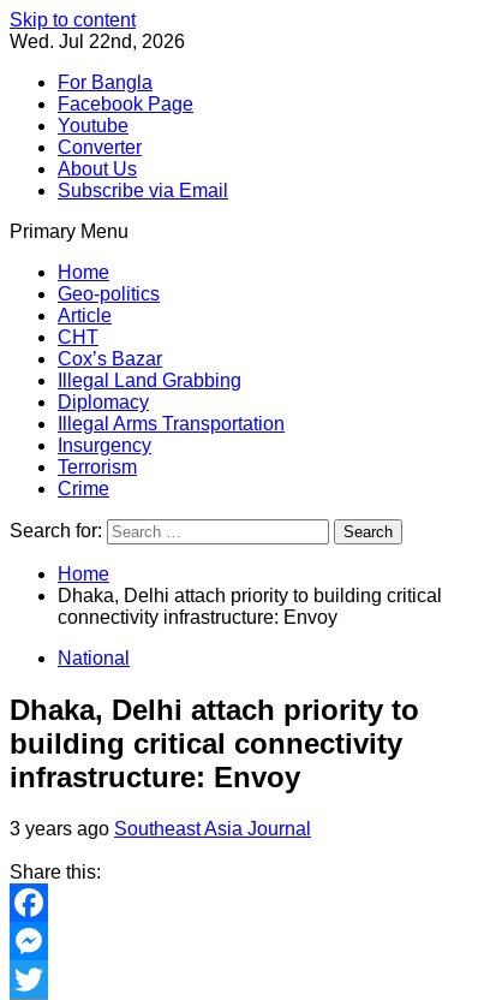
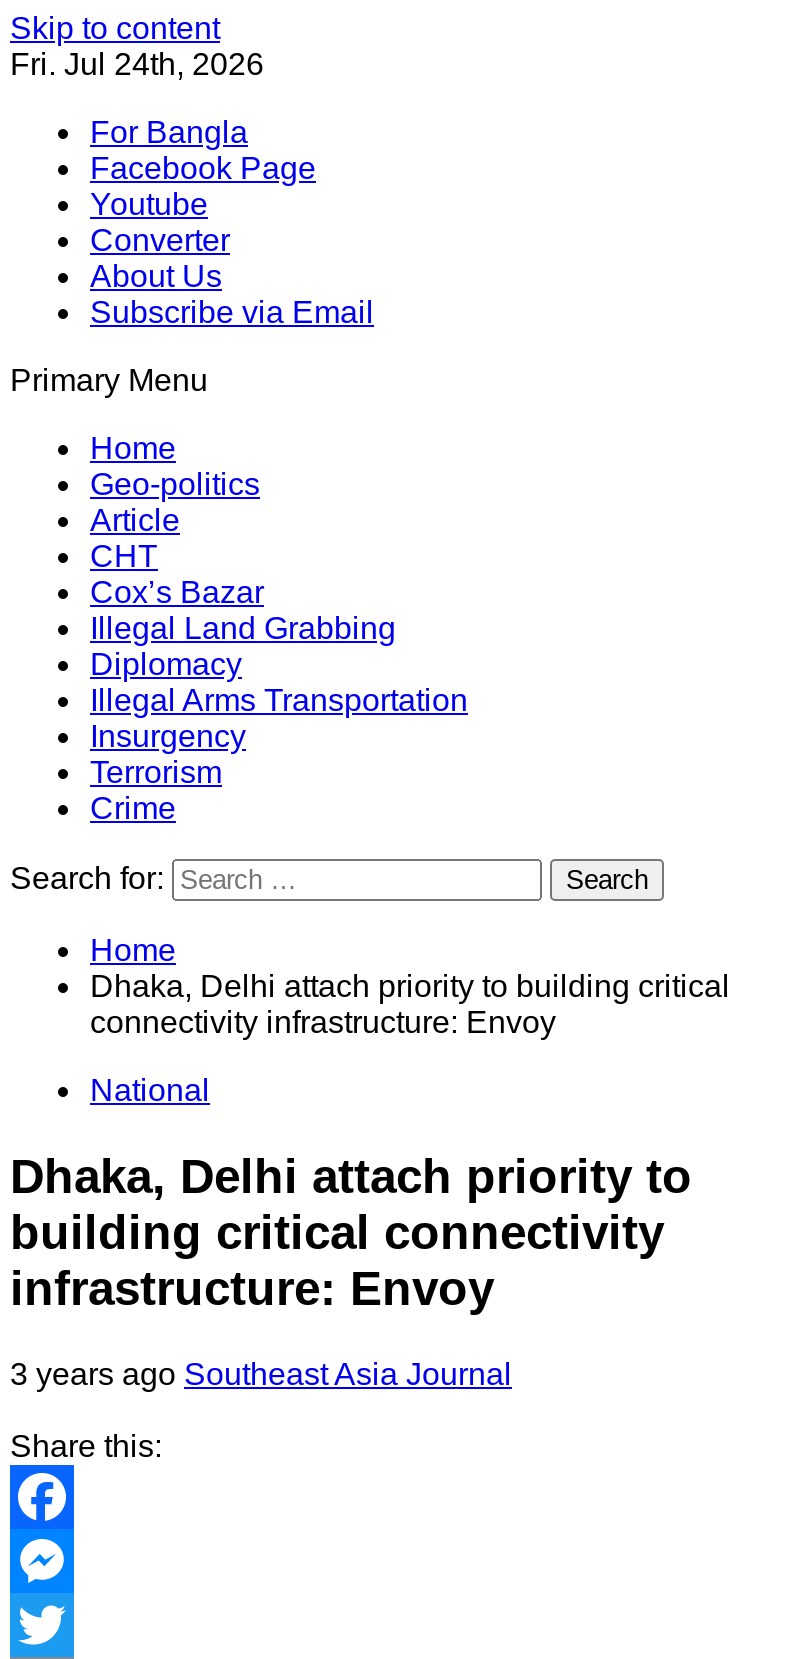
- Wed. Jul 22nd, 2026
+ Fri. Jul 24th, 2026
